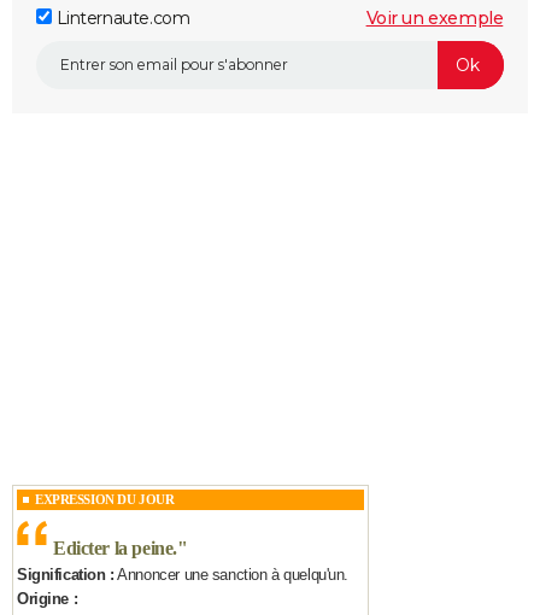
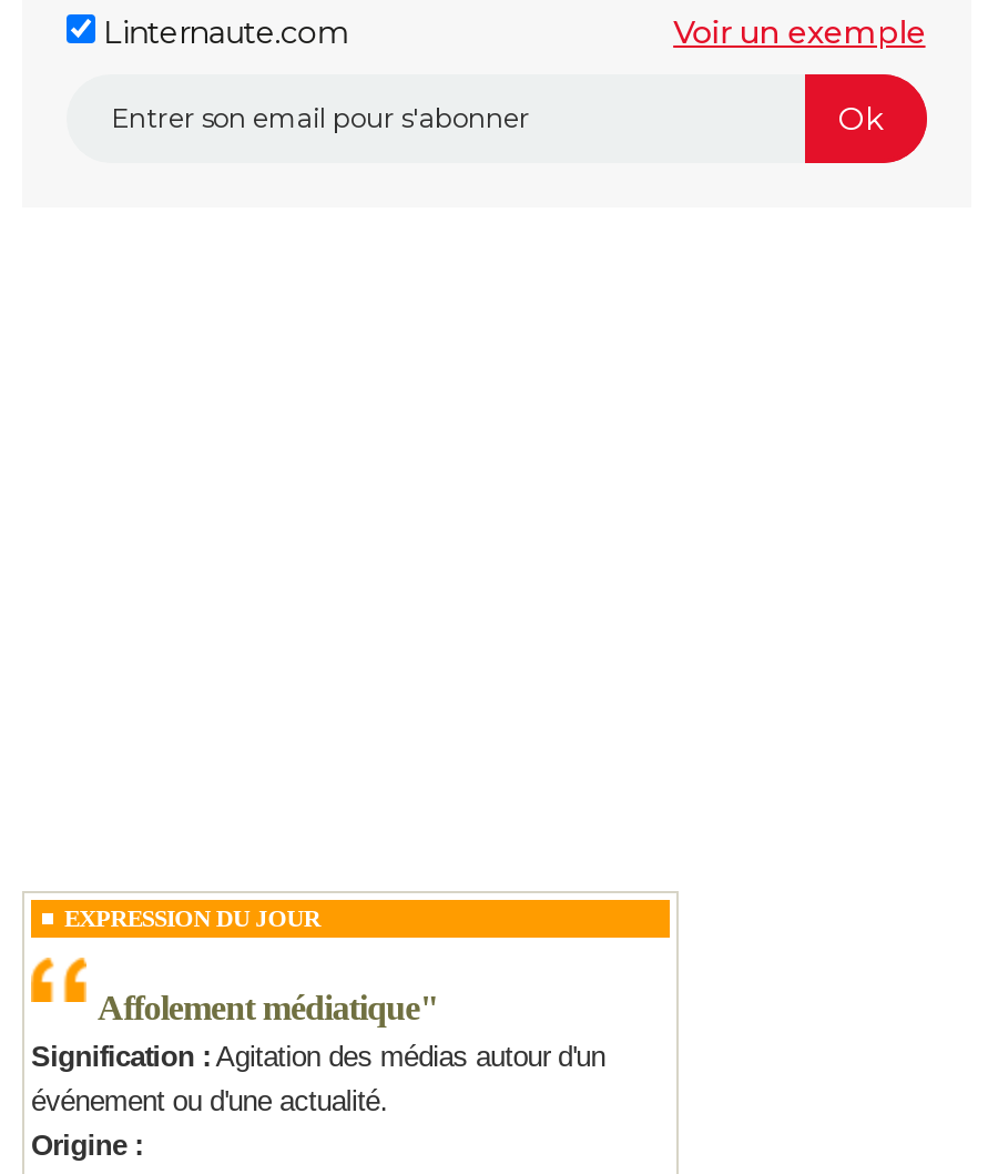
- Edicter la peine. "
- Signification : Annoncer une sanction à quelqu'un.
+ Affolement médiatique"
+ Signification : Agitation des médias autour d'un
+ événement ou d'une actualité.
